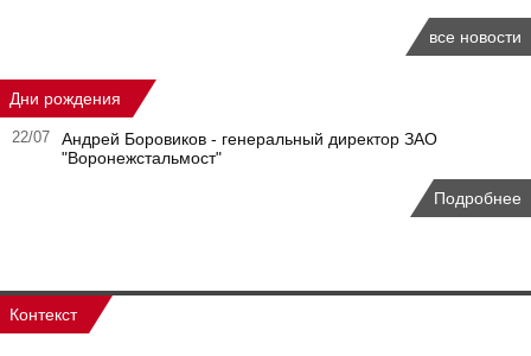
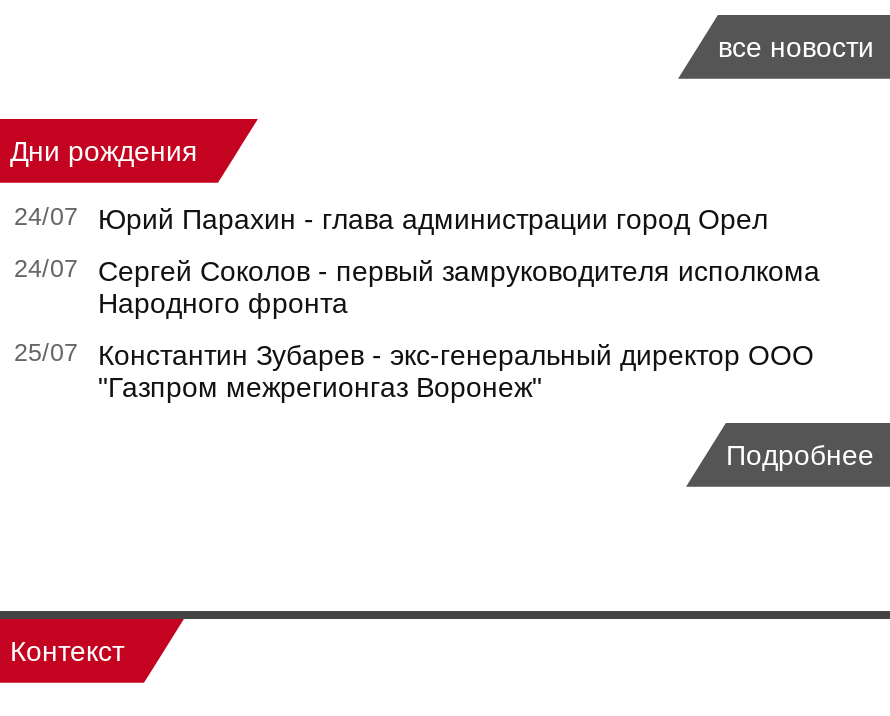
- 22/07
- Андрей Боровиков - генеральный директор ЗАО
- "Воронежстальмост"
+ 24/07
+ Юрий Парахин - глава администрации город Орел
+ 24/07
+ Сергей Соколов - первый замруководителя исполкома
+ Народного фронта
+ 25/07
+ Константин Зубарев - экс-генеральный директор ООО
+ "Газпром межрегионгаз Воронеж"
